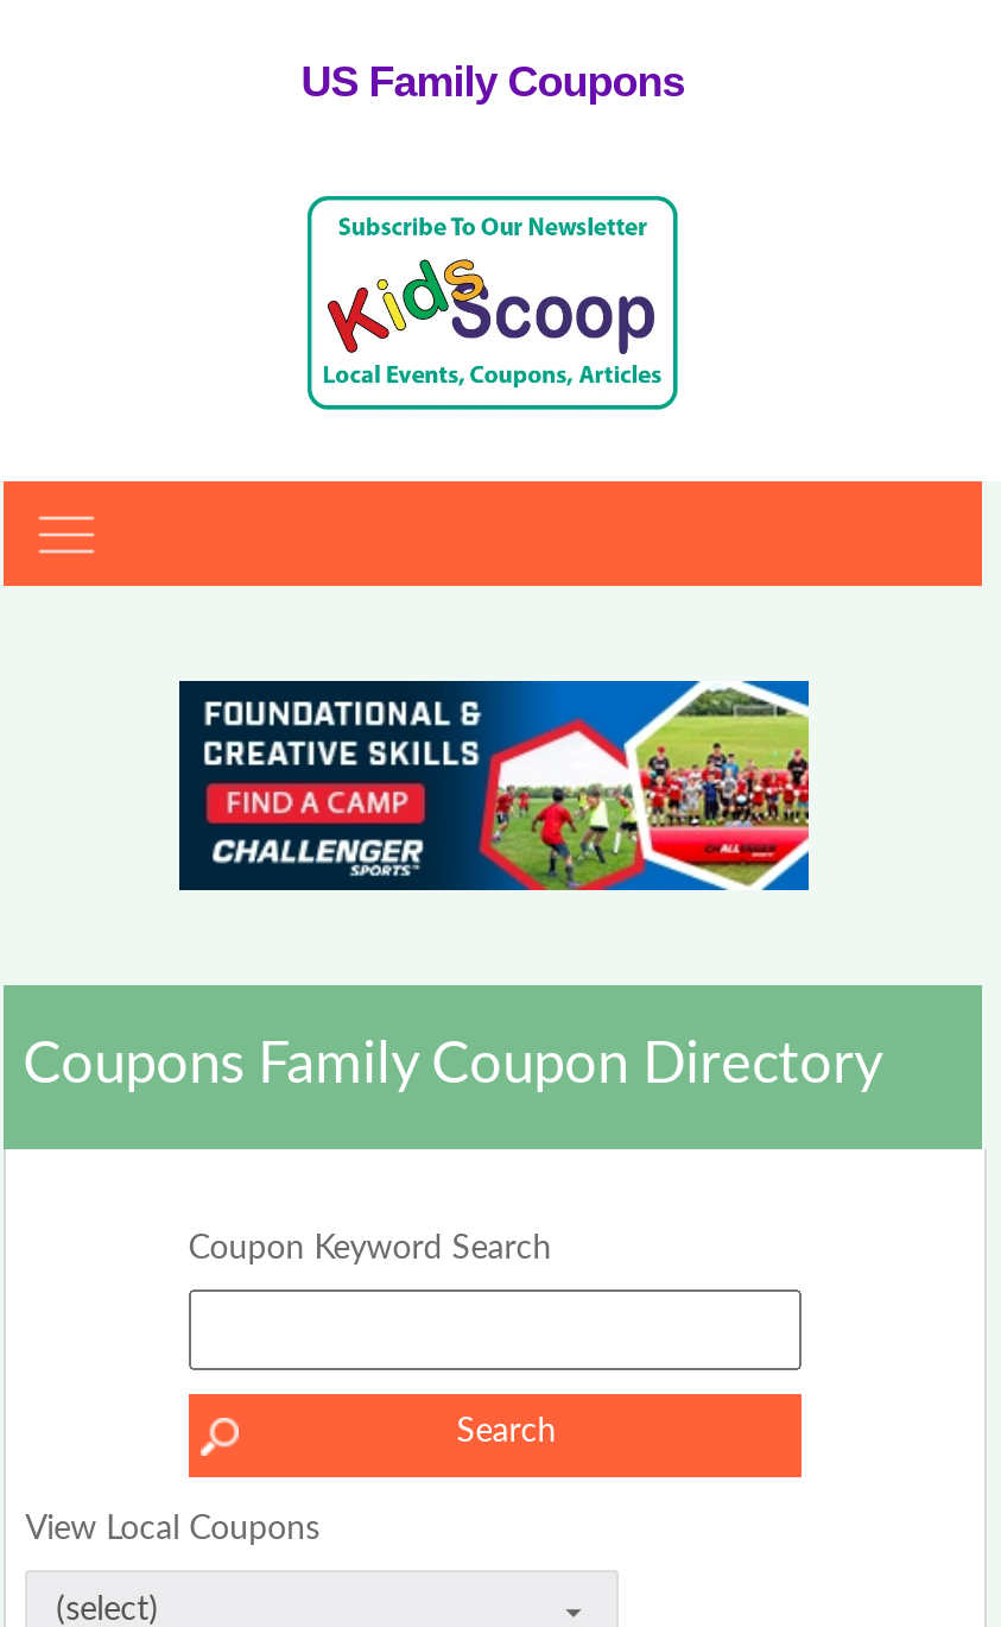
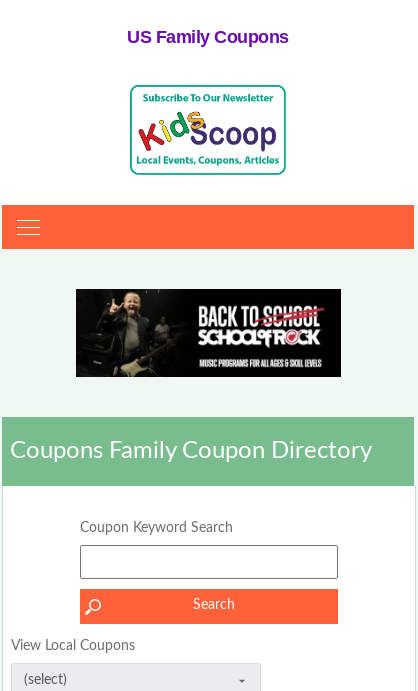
- [image]
+ [image]
